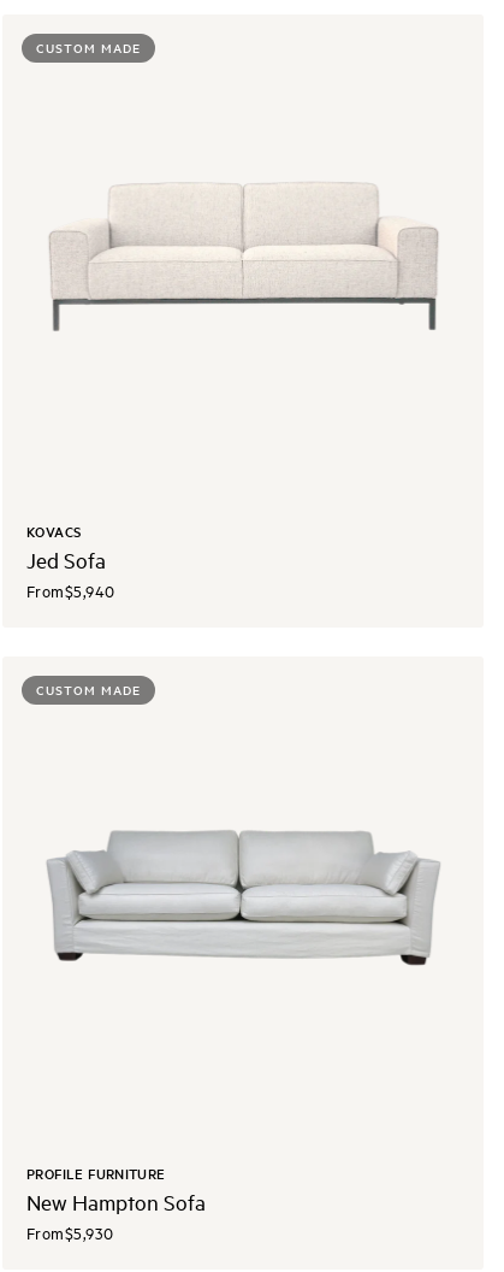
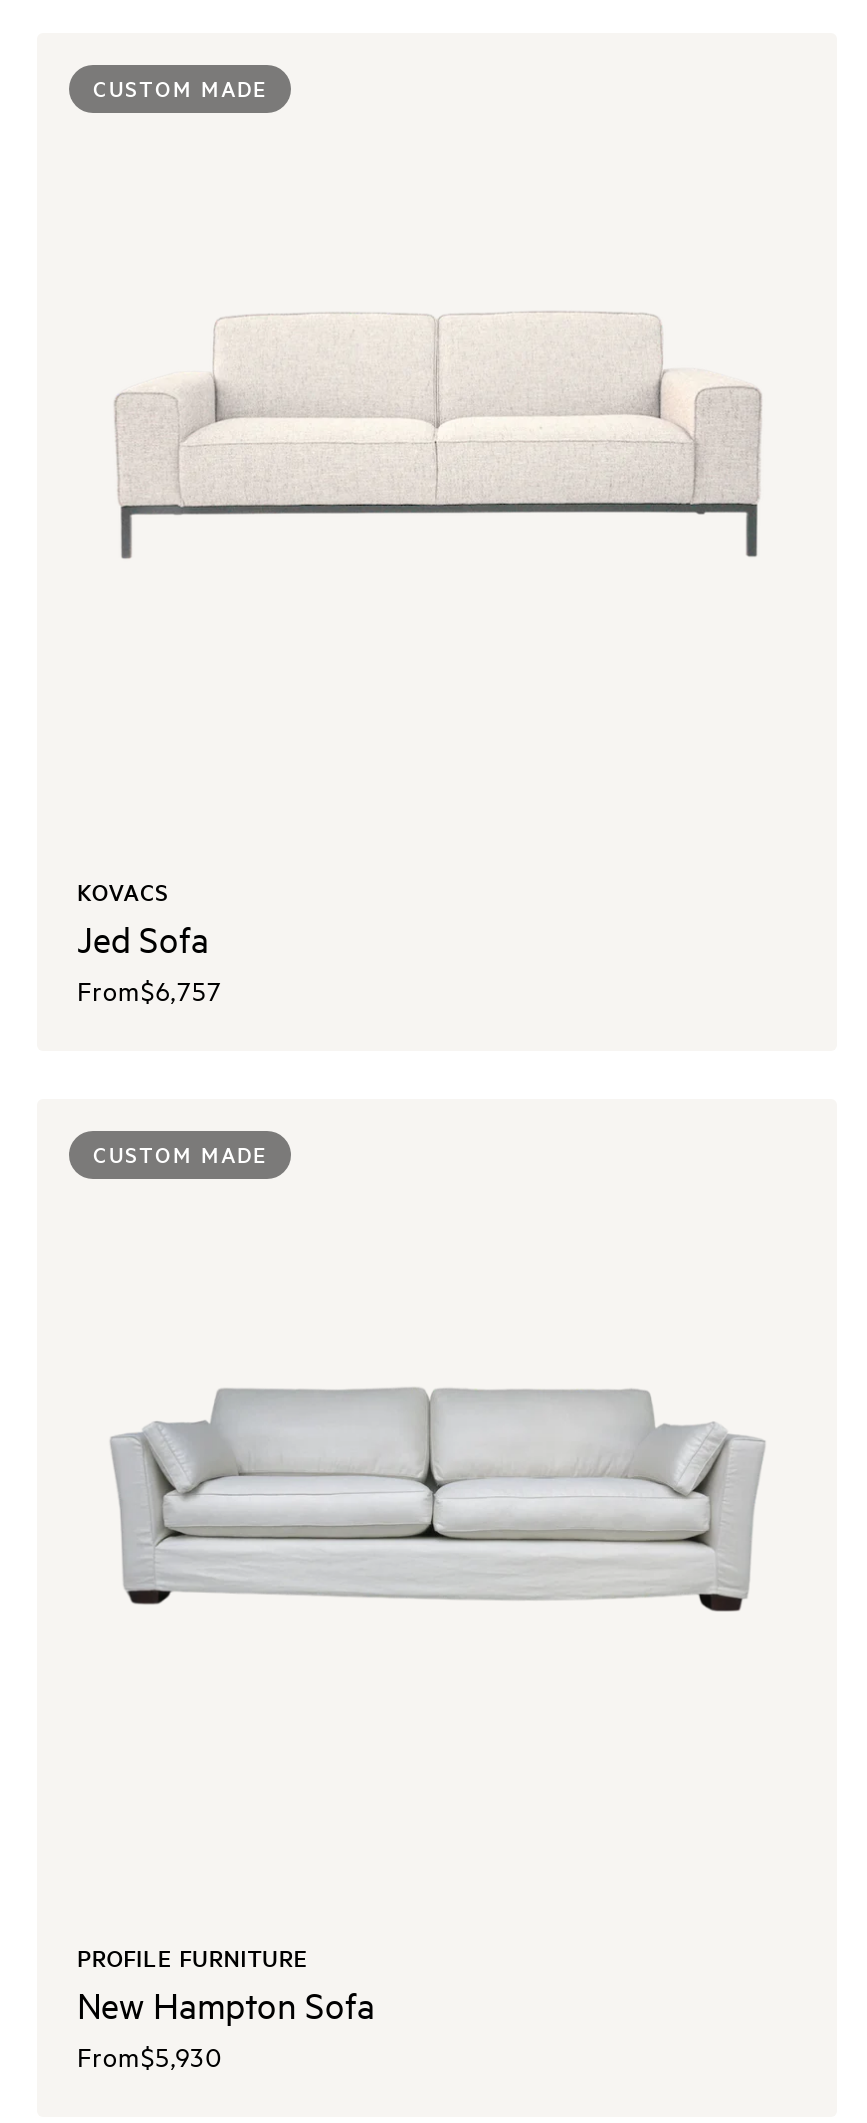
- From$5,940
+ From$6,757
